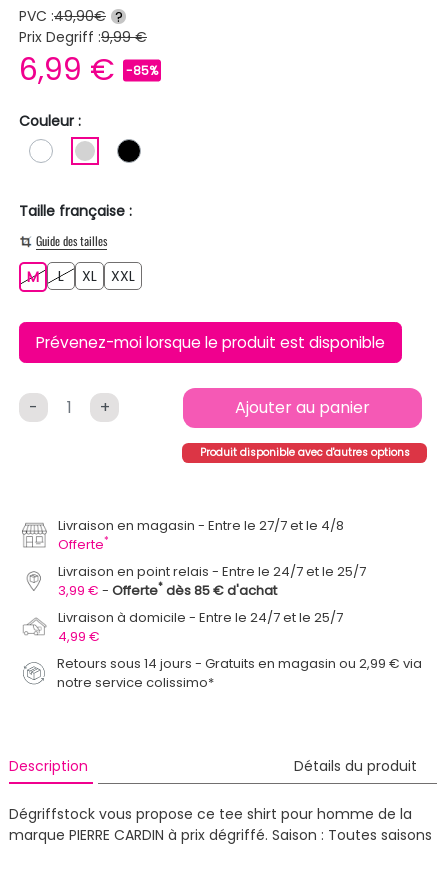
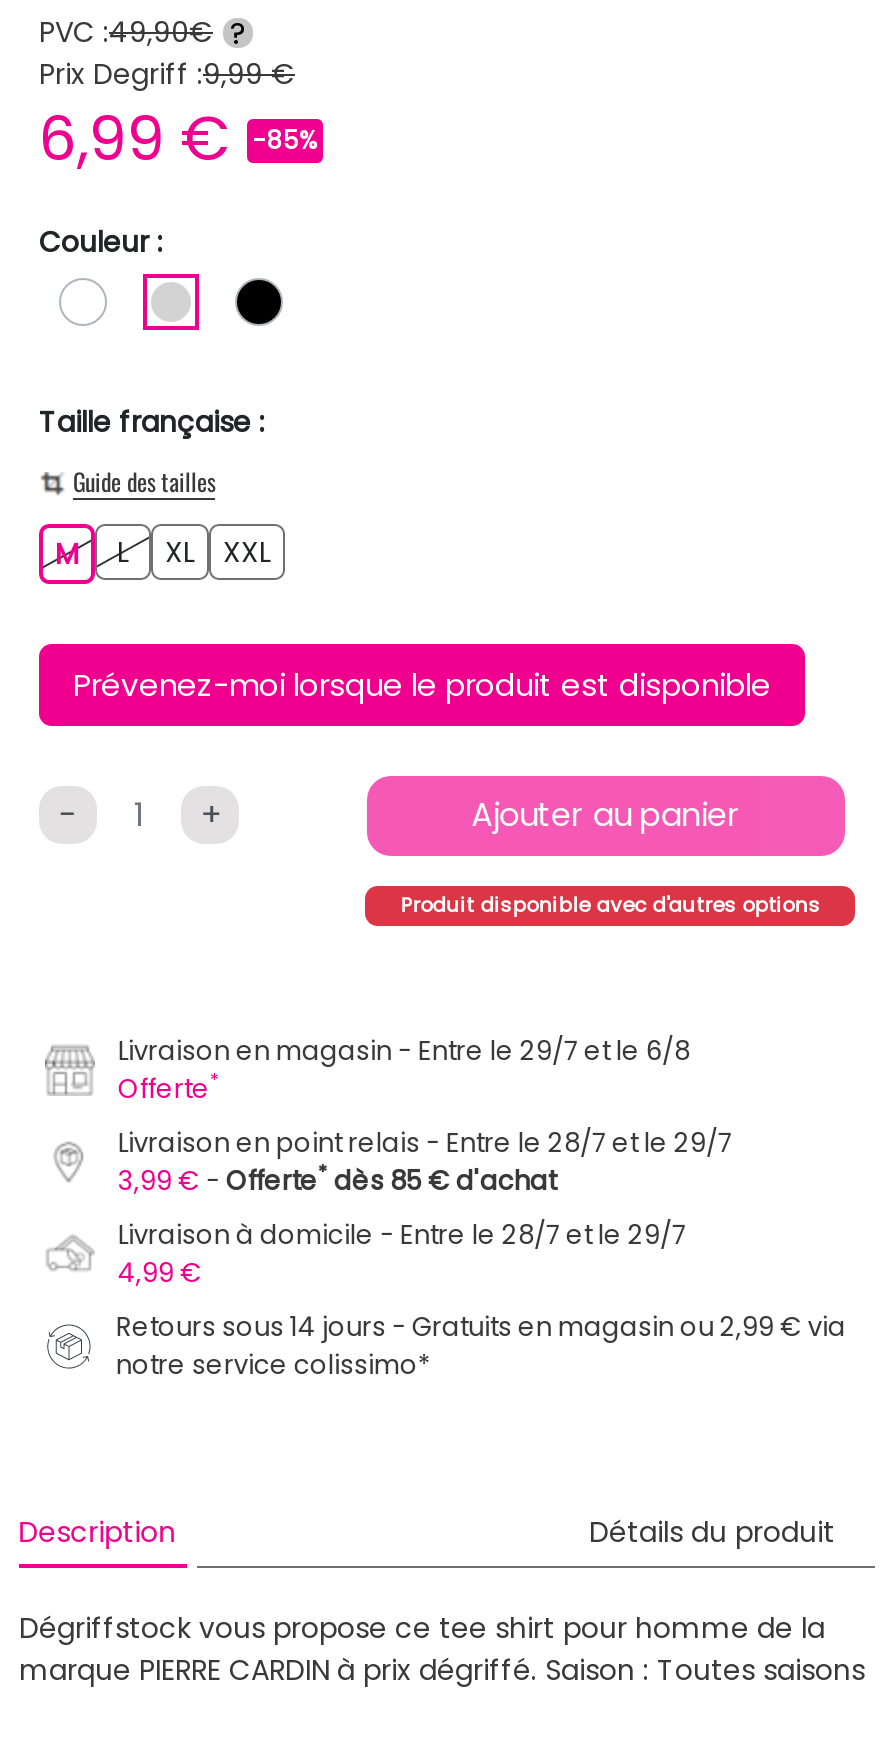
- Livraison en magasin Entre le 27/7 et le 4/8
+ Livraison en magasin Entre le 29/7 et le 6/8

- Livraison en point relais Entre le 24/7 et le 25/7
+ Livraison en point relais Entre le 28/7 et le 29/7

- Livraison à domicile Entre le 24/7 et le 25/7
+ Livraison à domicile Entre le 28/7 et le 29/7
